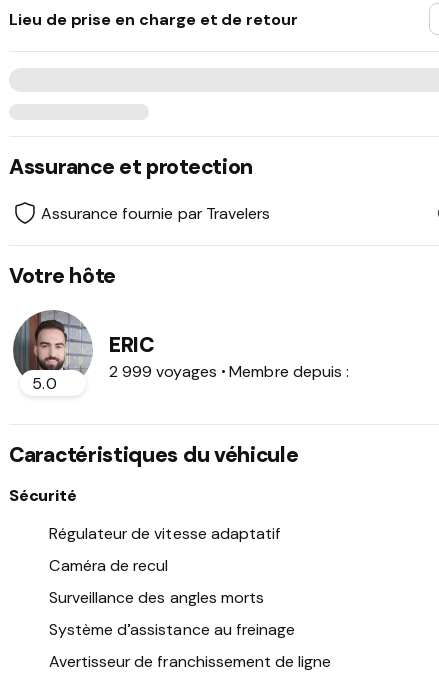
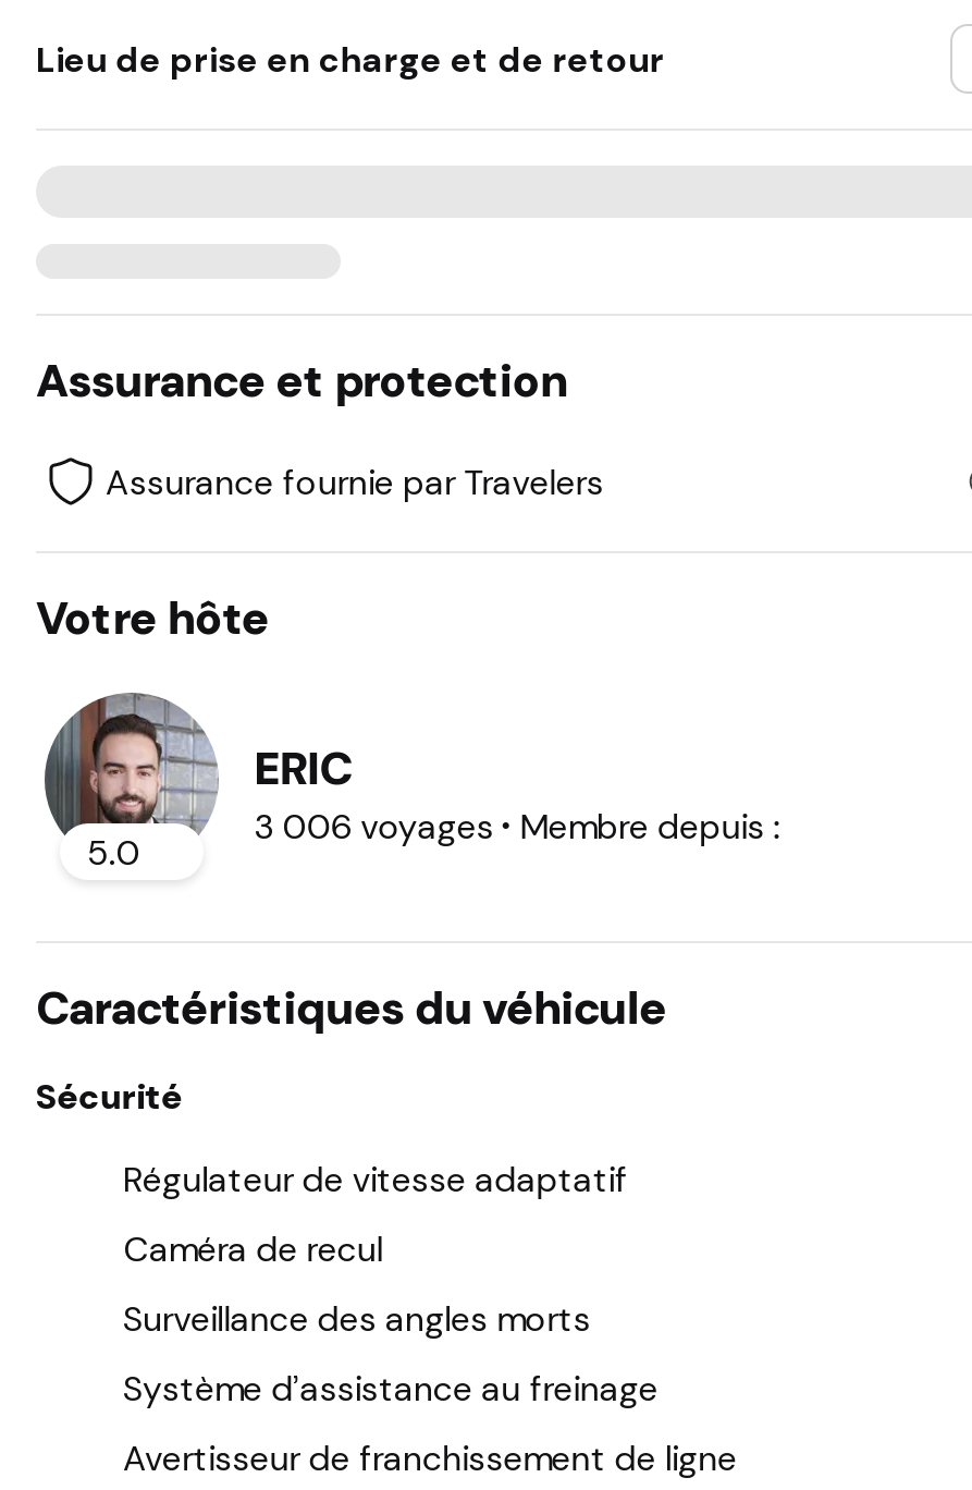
- 2 999 voyages • Membre depuis :
+ 3 006 voyages • Membre depuis :
